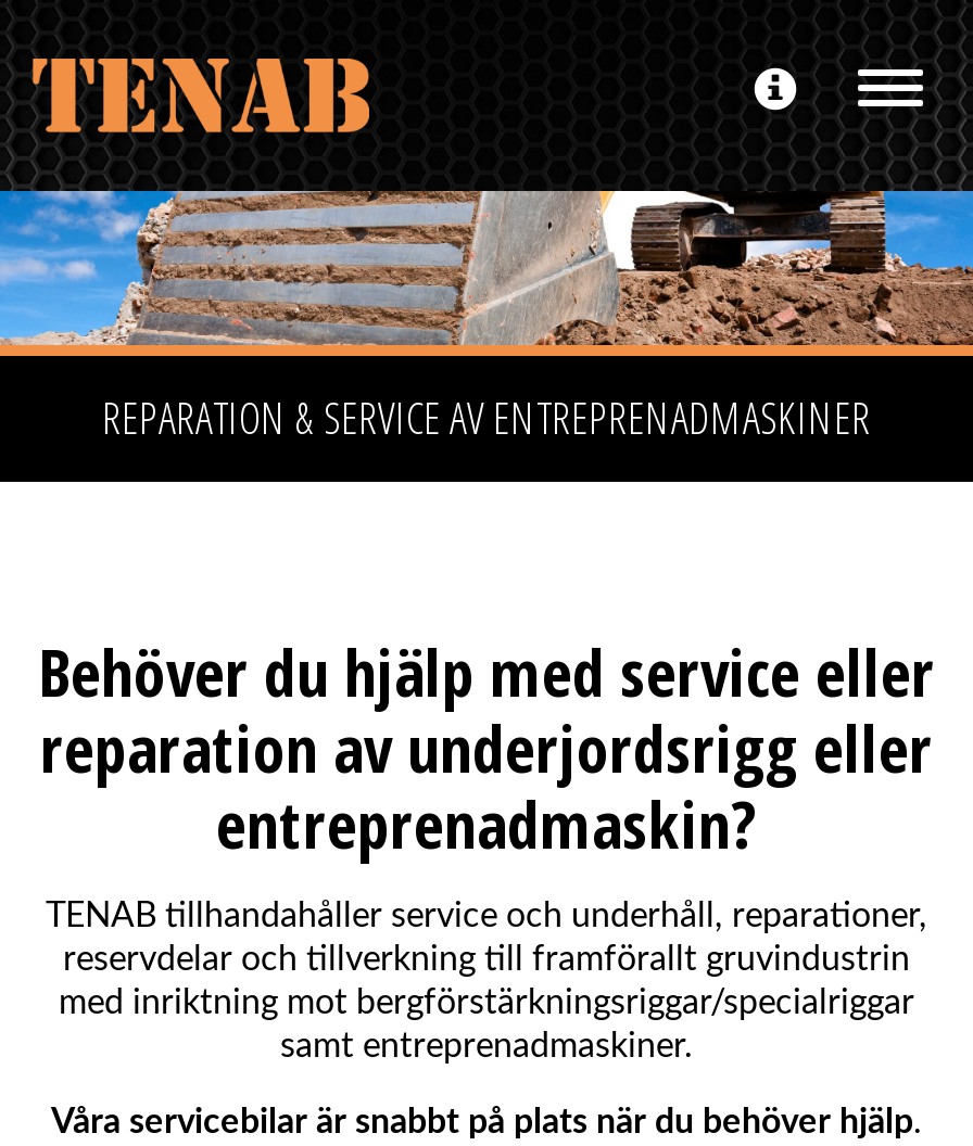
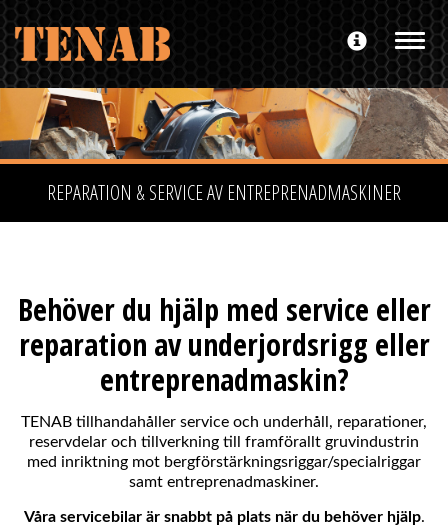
- [image]
+ [image]
